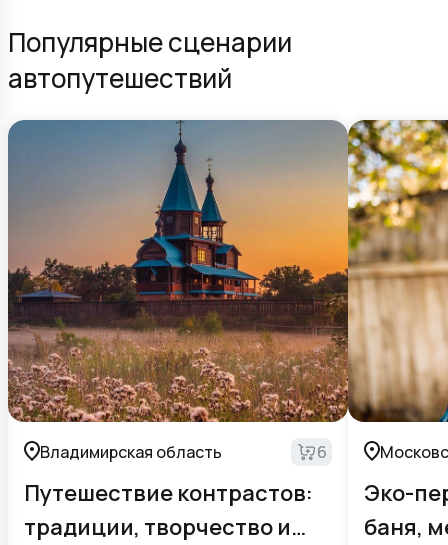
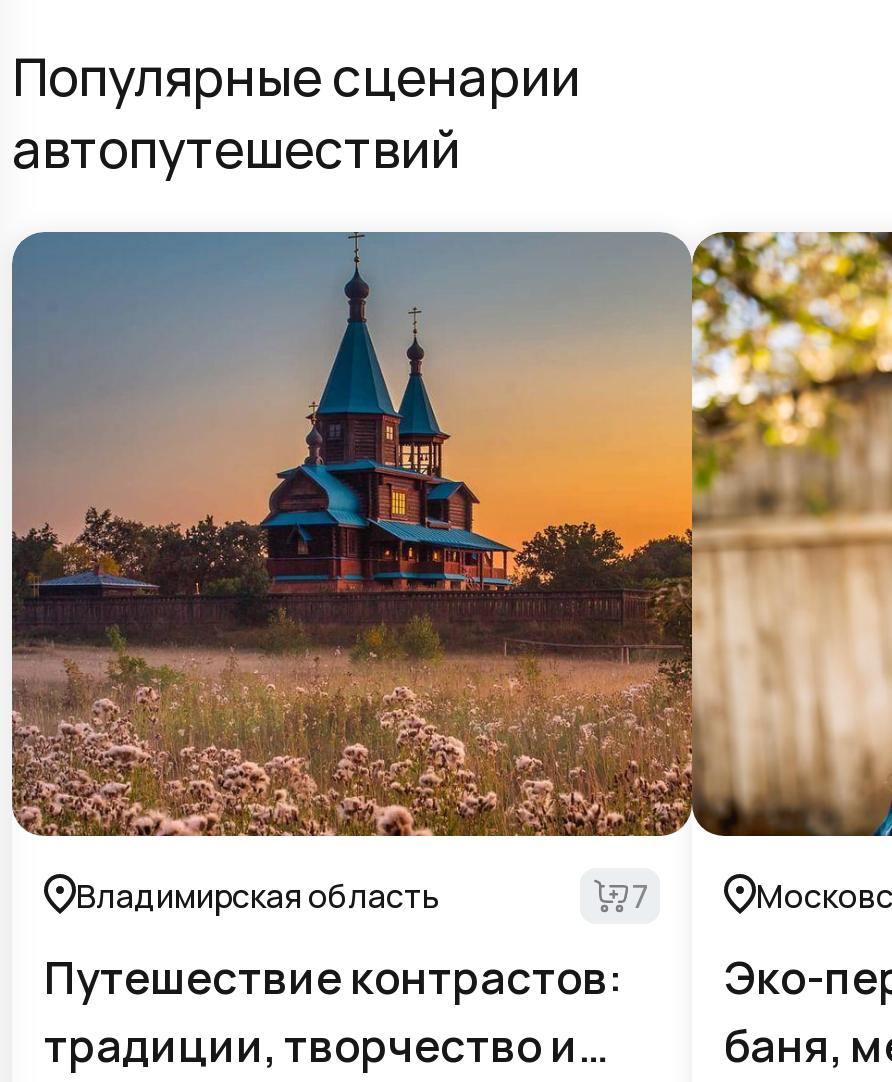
- 6
+ 7
